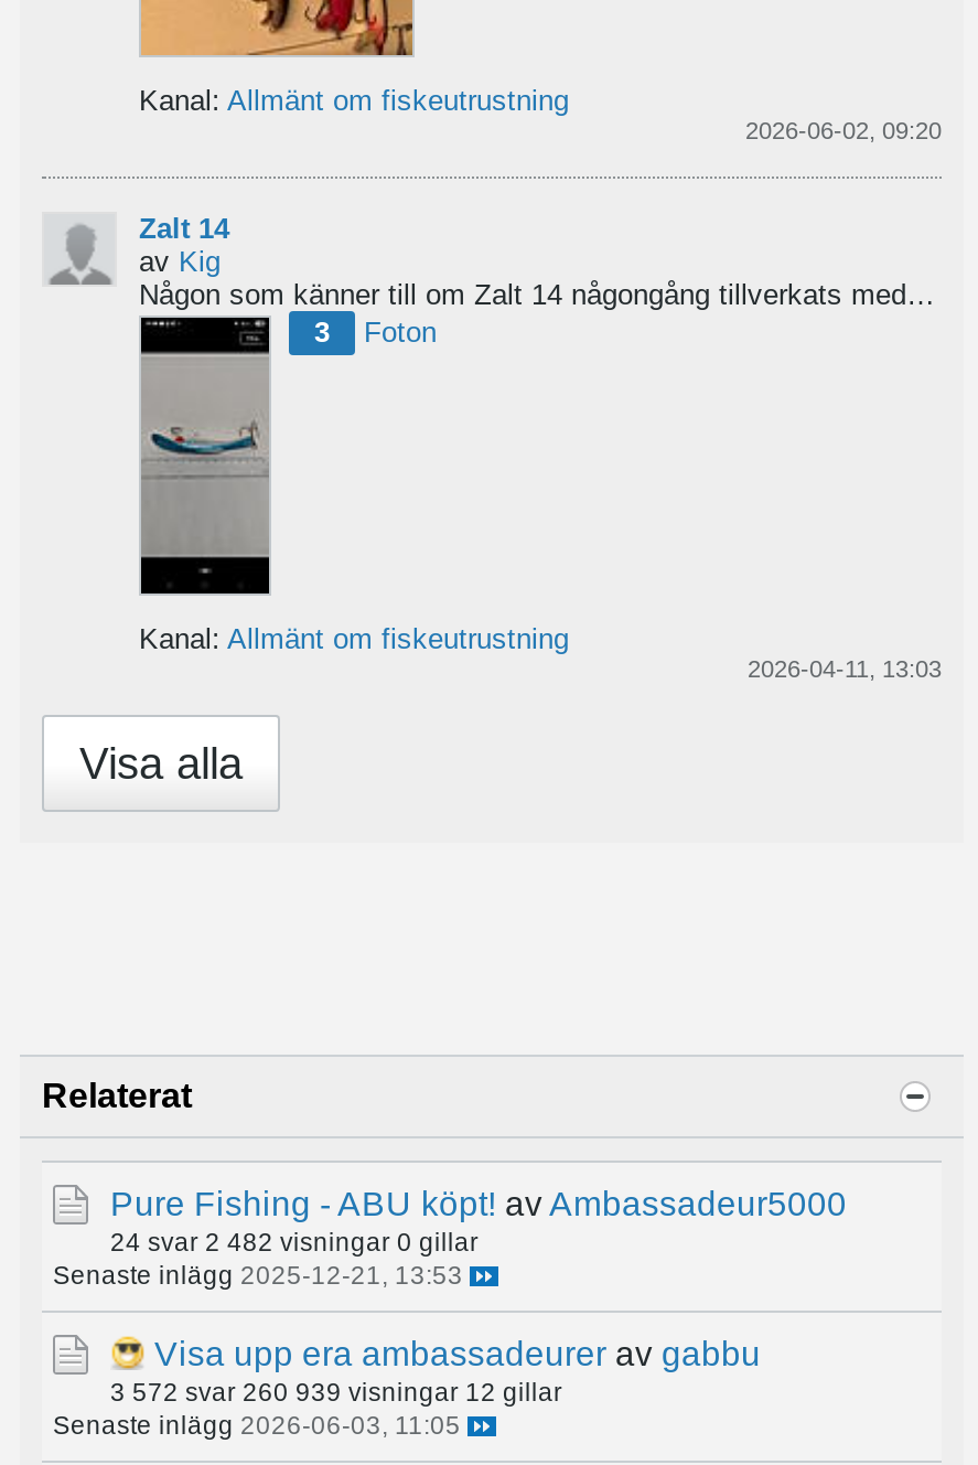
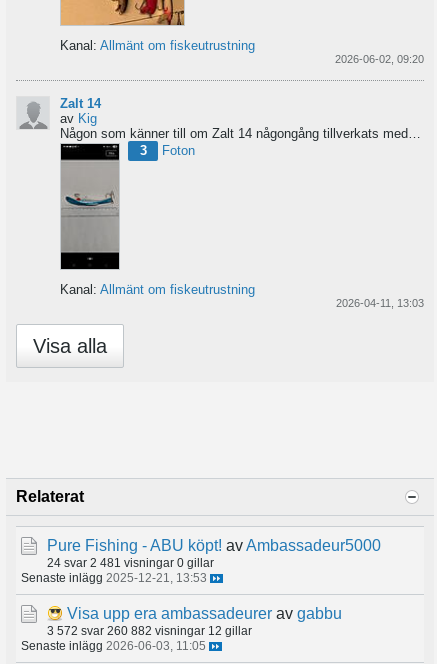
- 24 svar 2 482 visningar 0 gillar
+ 24 svar 2 481 visningar 0 gillar

- 3 572 svar 260 939 visningar 12 gillar
+ 3 572 svar 260 882 visningar 12 gillar
